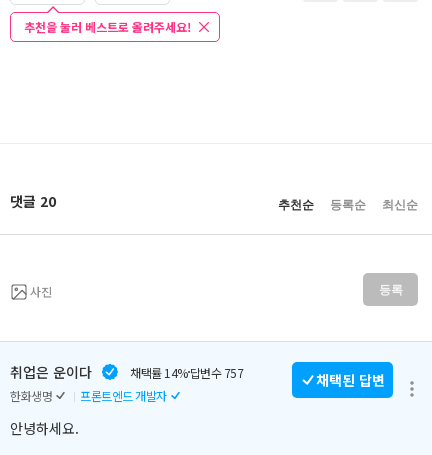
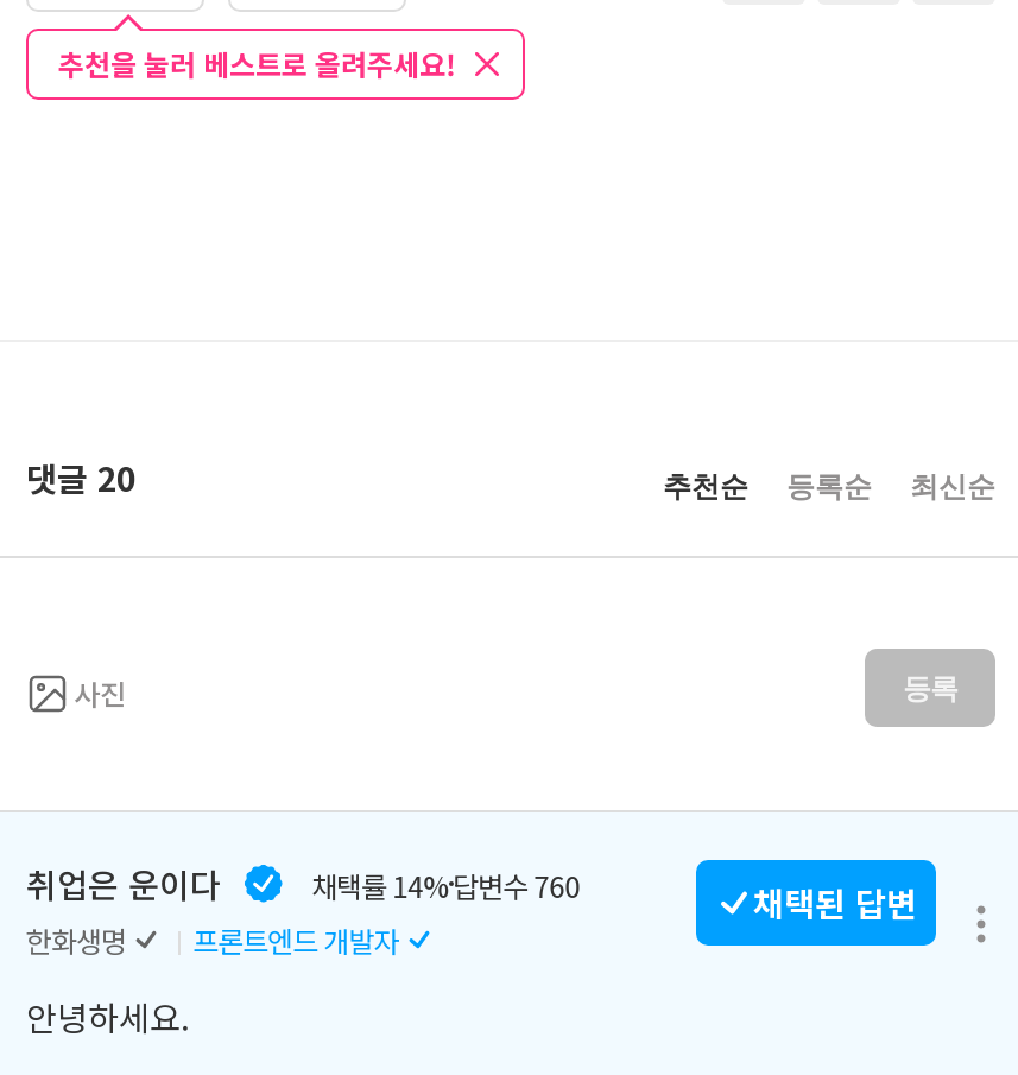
- 채택률 14% 답변수 757
+ 채택률 14% 답변수 760
